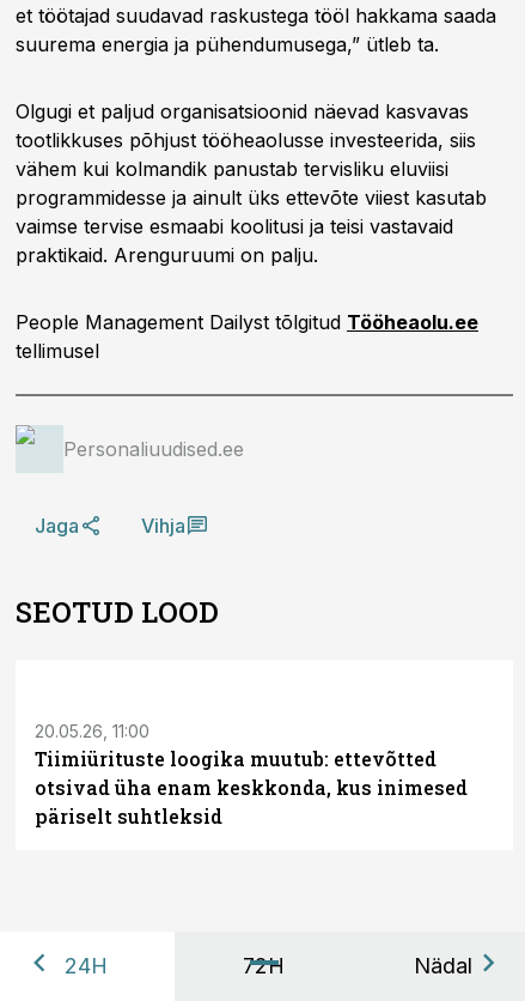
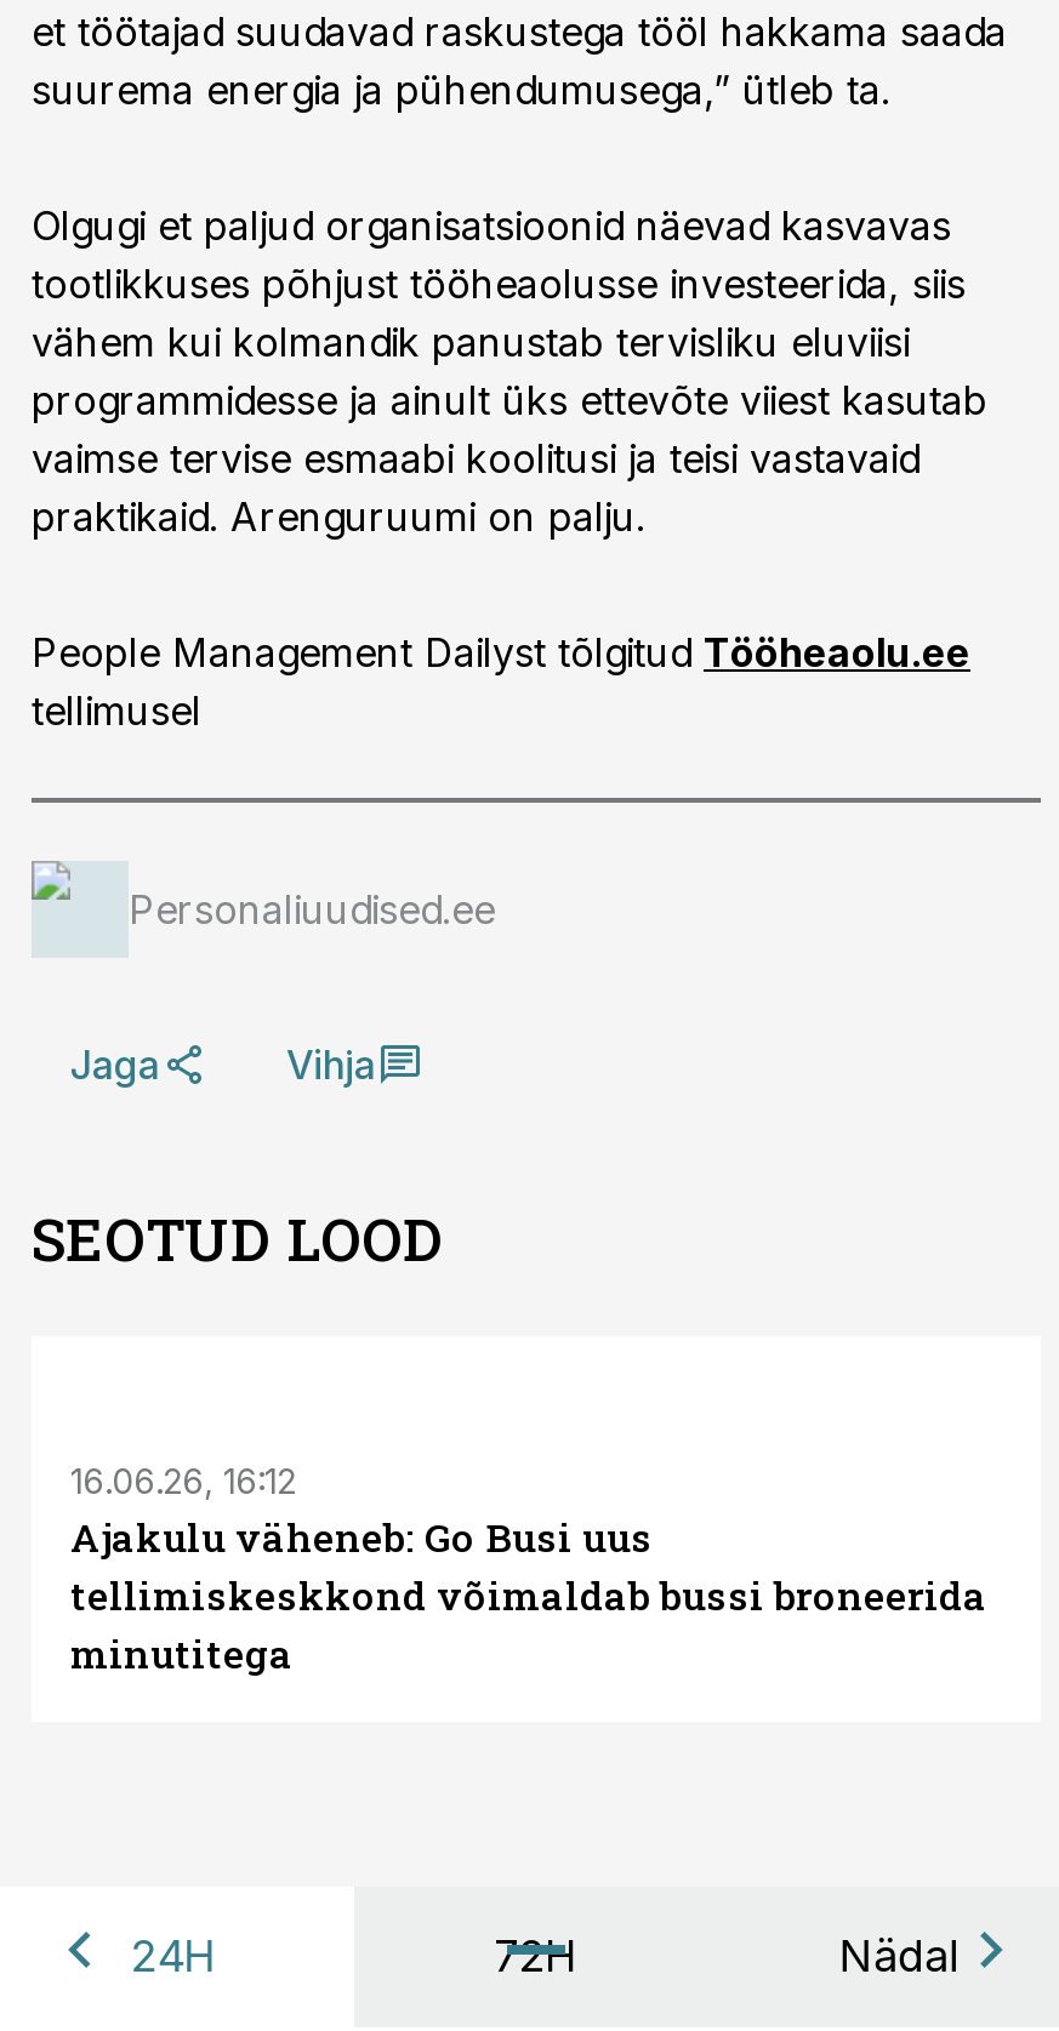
- 20.05.26, 11:00
- Tiimiürituste loogika muutub: ettevõtted
- otsivad üha enam keskkonda, kus inimesed
- päriselt suhtleksid
+ 16.06.26, 16:12
+ Ajakulu väheneb: Go Busi uus
+ tellimiskeskkond võimaldab bussi broneerida
+ minutitega
